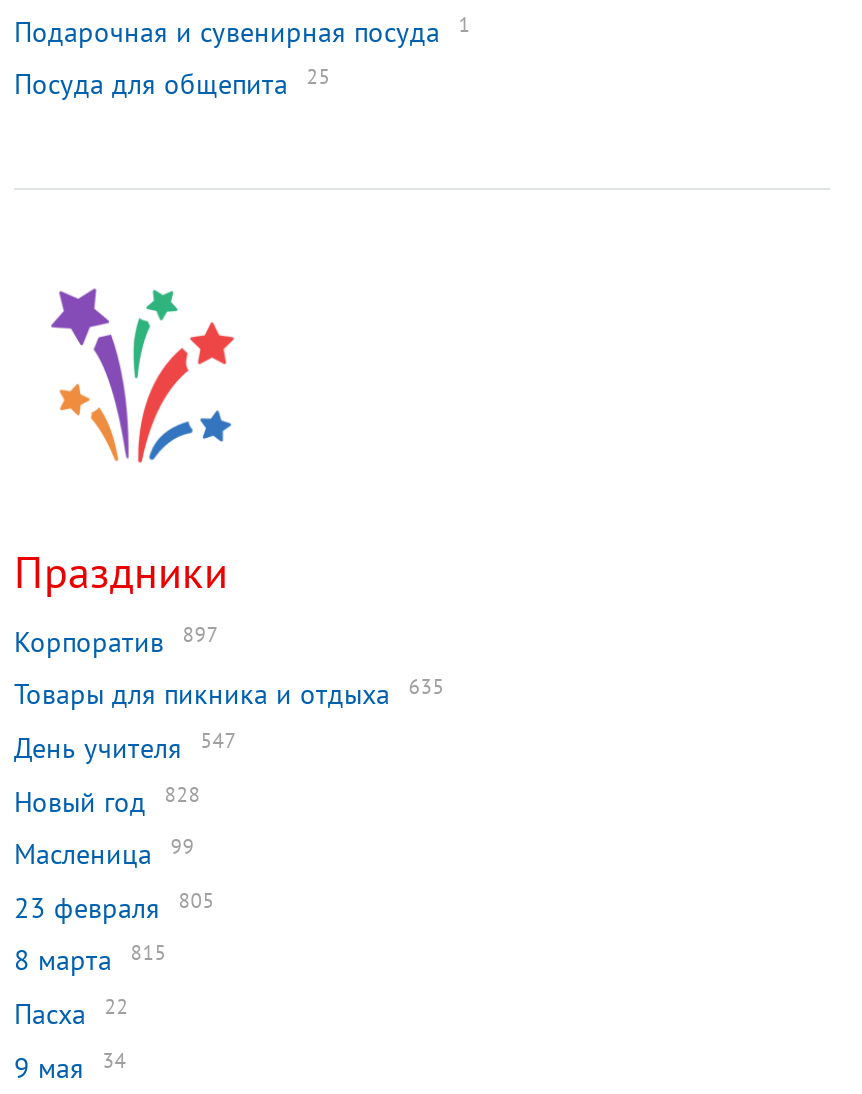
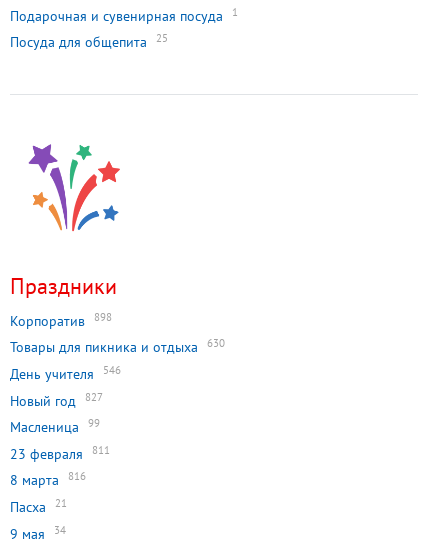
- Корпоратив 897
+ Корпоратив 898

- Товары для пикника и отдыха 635
+ Товары для пикника и отдыха 630

- День учителя 547
+ День учителя 546

- Новый год 828
+ Новый год 827

- 805
+ 811

- 8 марта 815
+ 8 марта 816

- Пасха 22
+ Пасха 21
